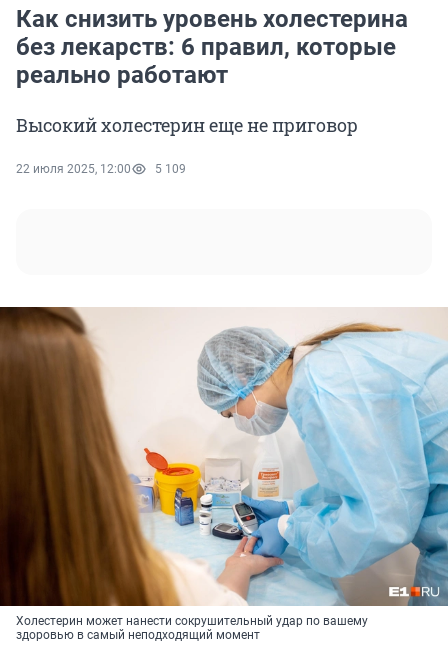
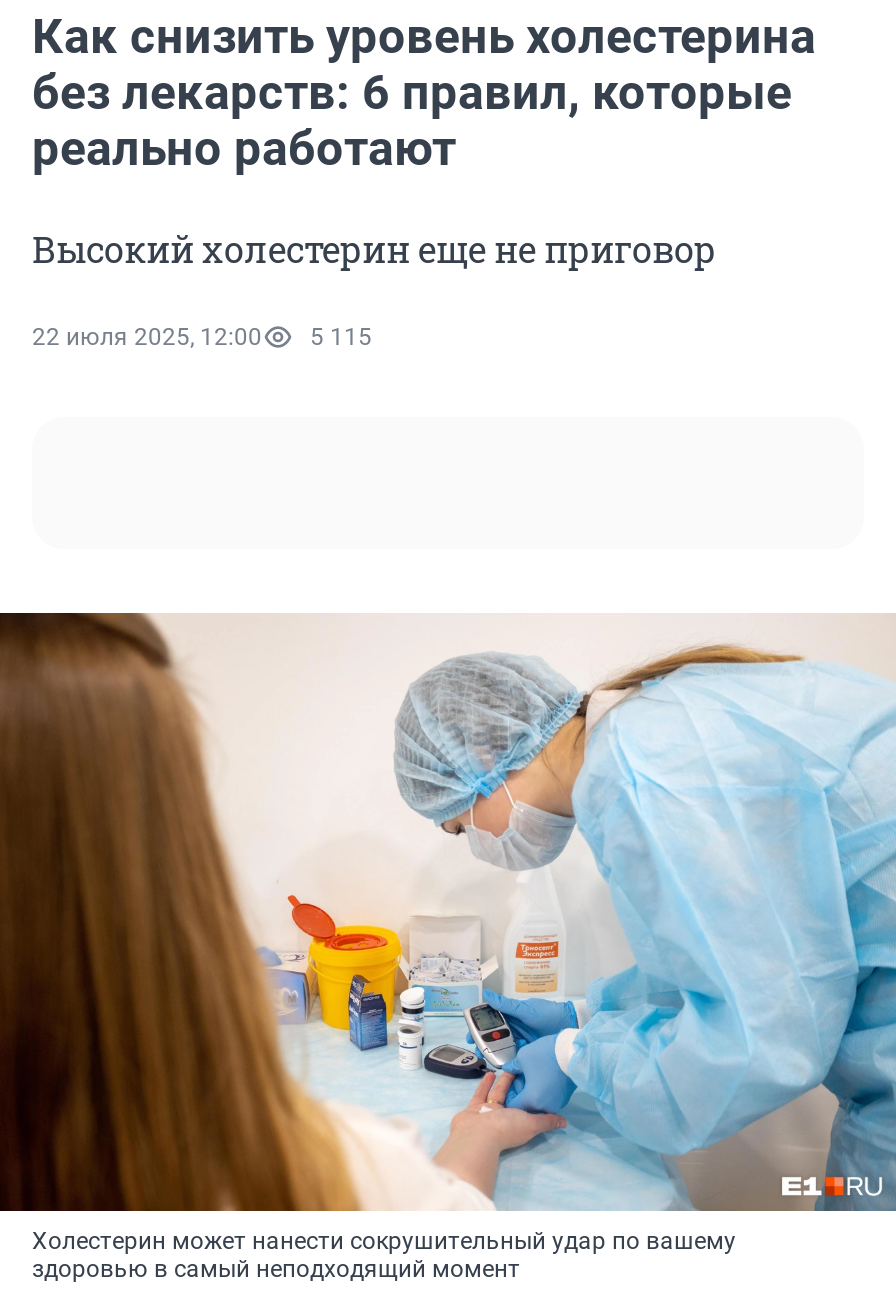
- 22 июля 2025, 12:00 5 109
+ 22 июля 2025, 12:00 5 115
